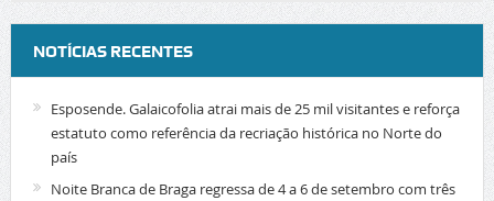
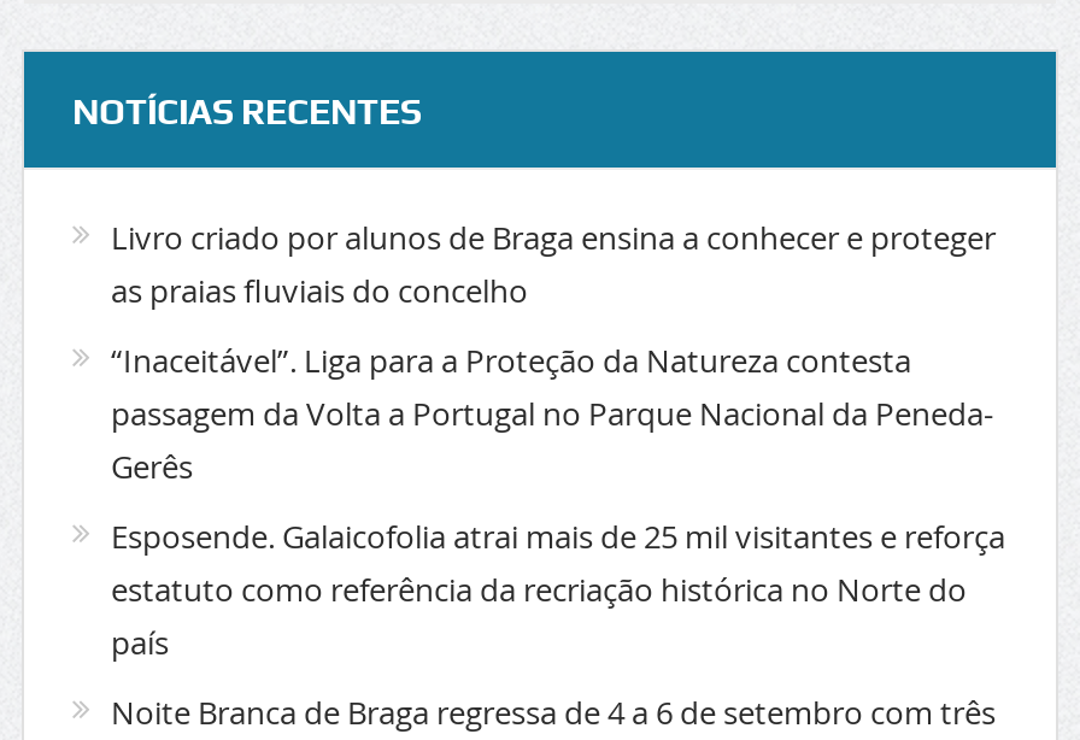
+ Livro criado por alunos de Braga ensina a conhecer e proteger
+ as praias fluviais do concelho
+ “Inaceitável”. Liga para a Proteção da Natureza contesta
+ passagem da Volta a Portugal no Parque Nacional da Peneda-
+ Gerês
